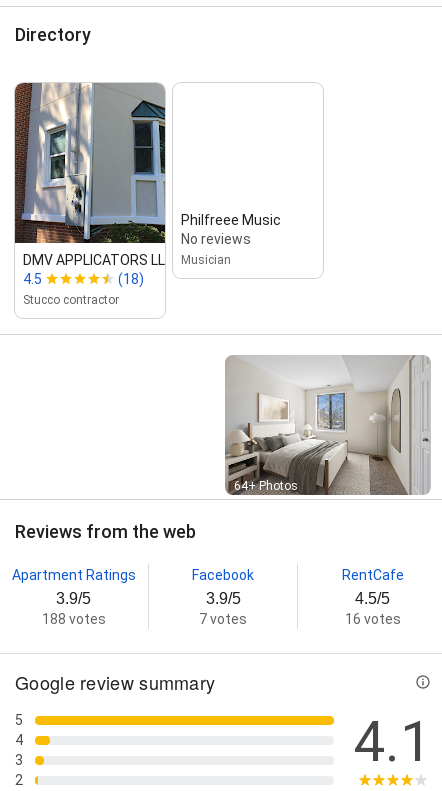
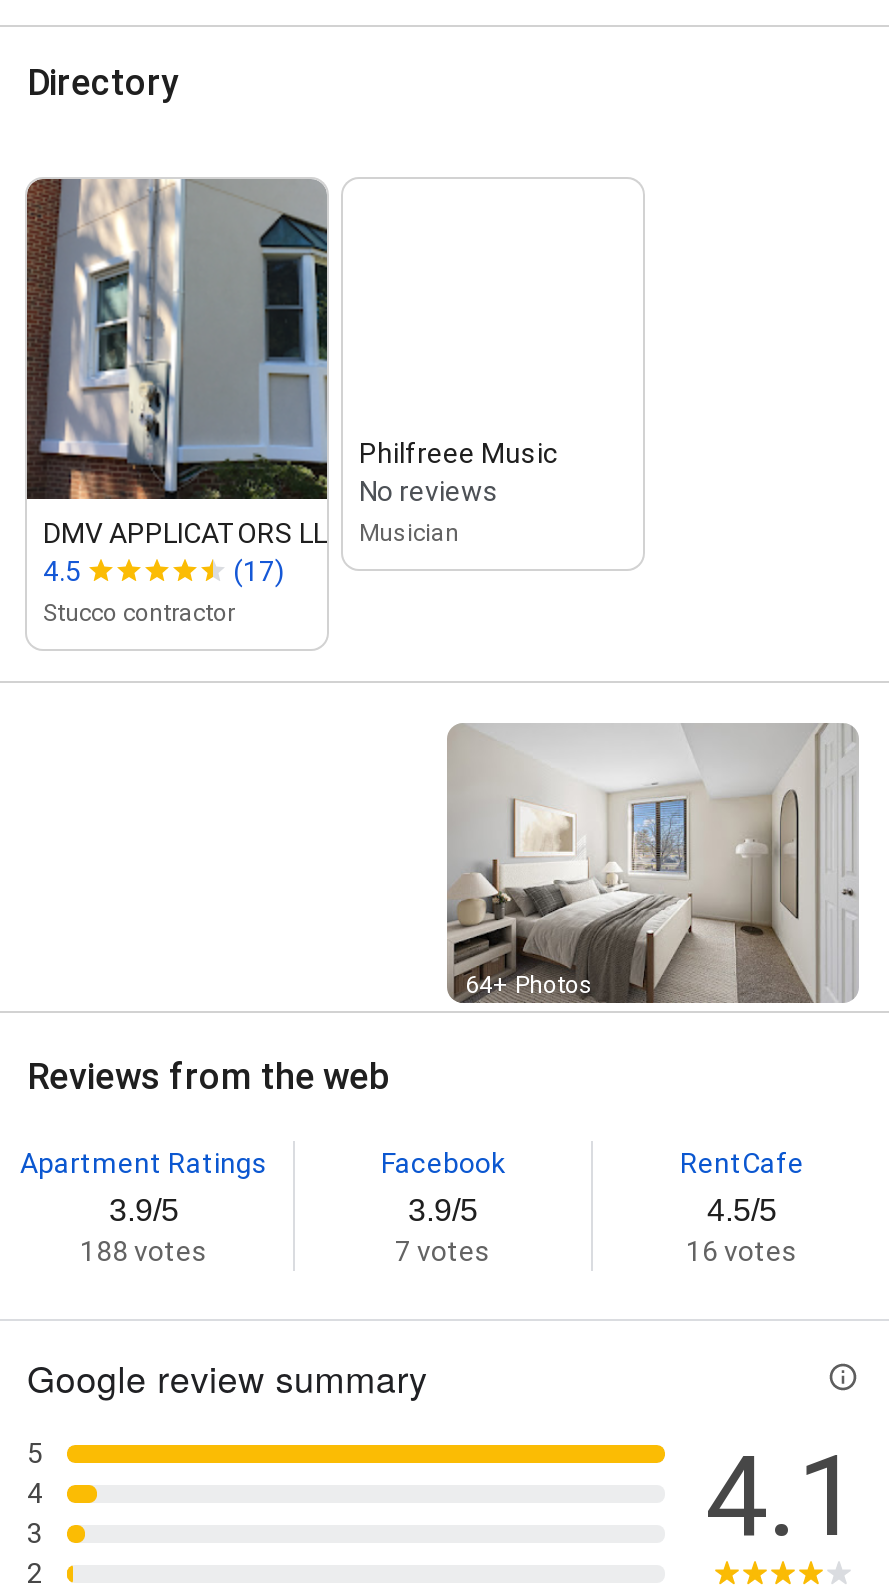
- (18)
+ (17)
